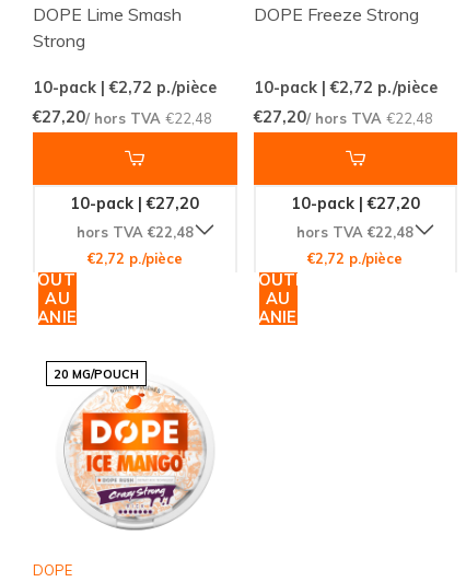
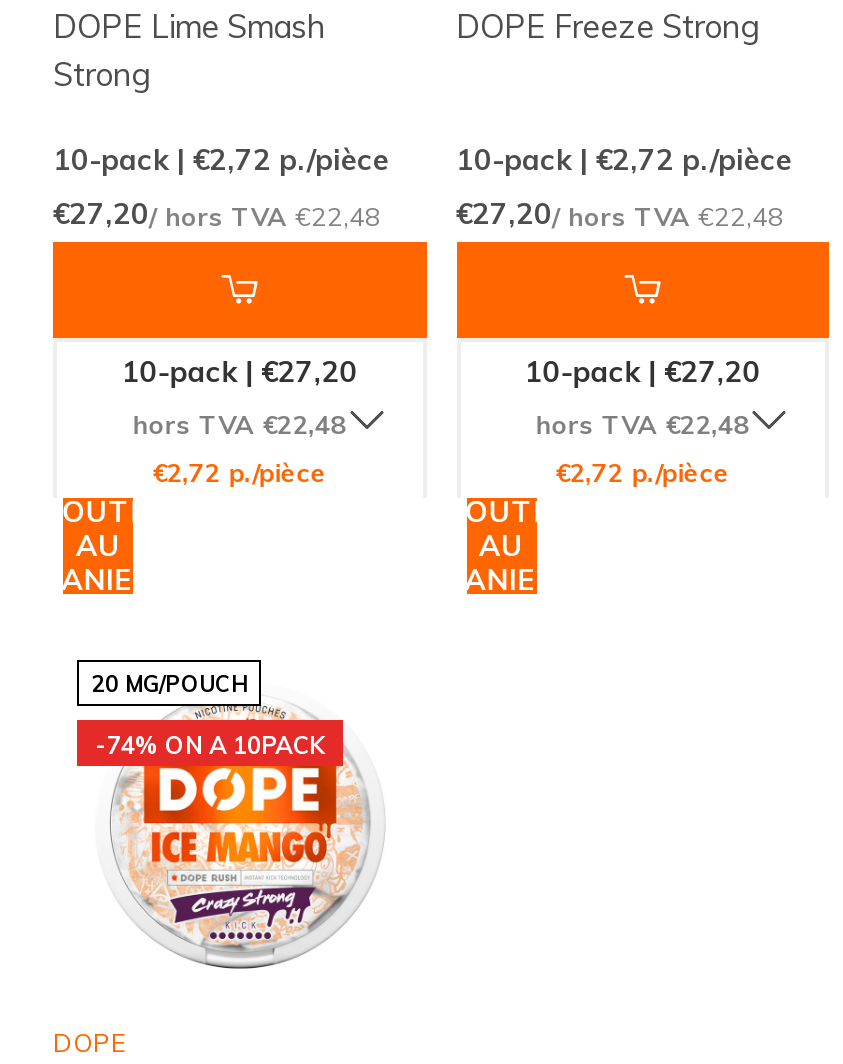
+ -74% ON A 10PACK
